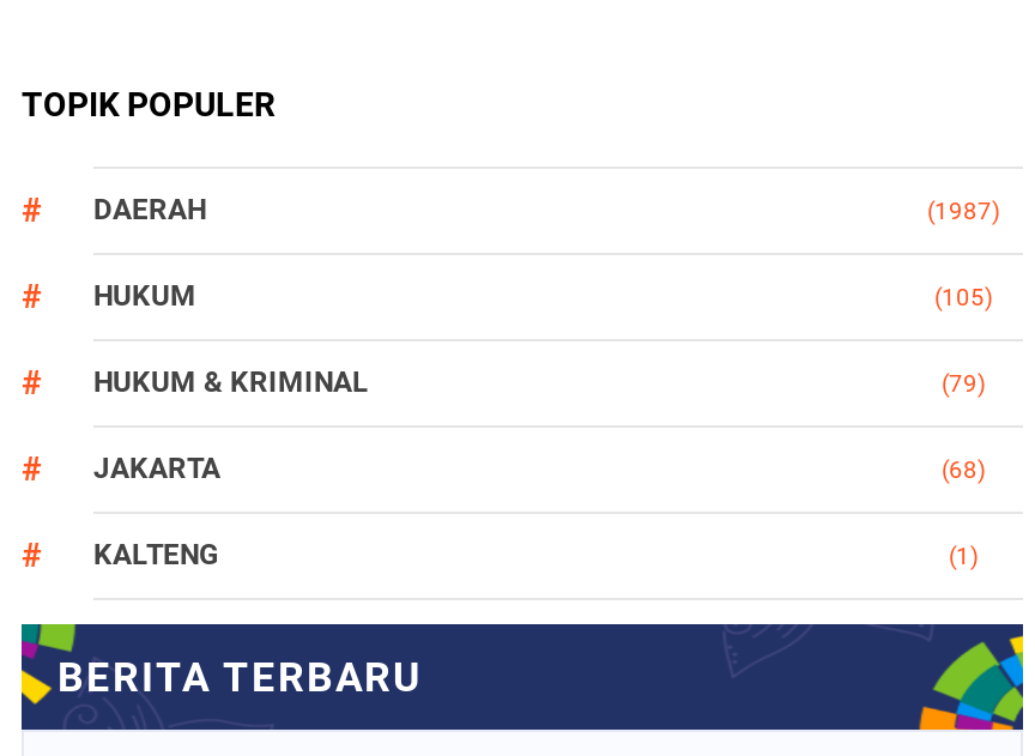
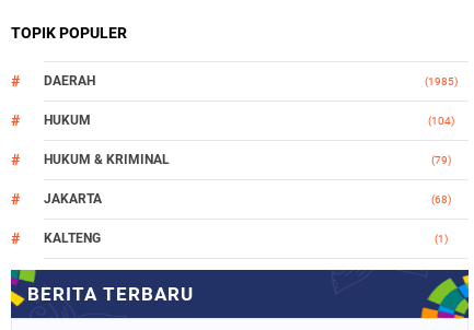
- (1987)
+ (1985)

- (105)
+ (104)
